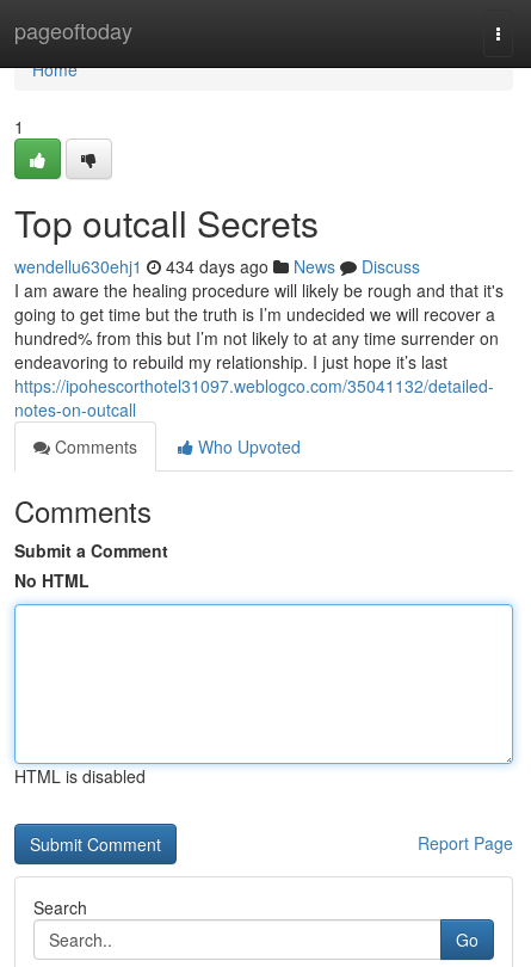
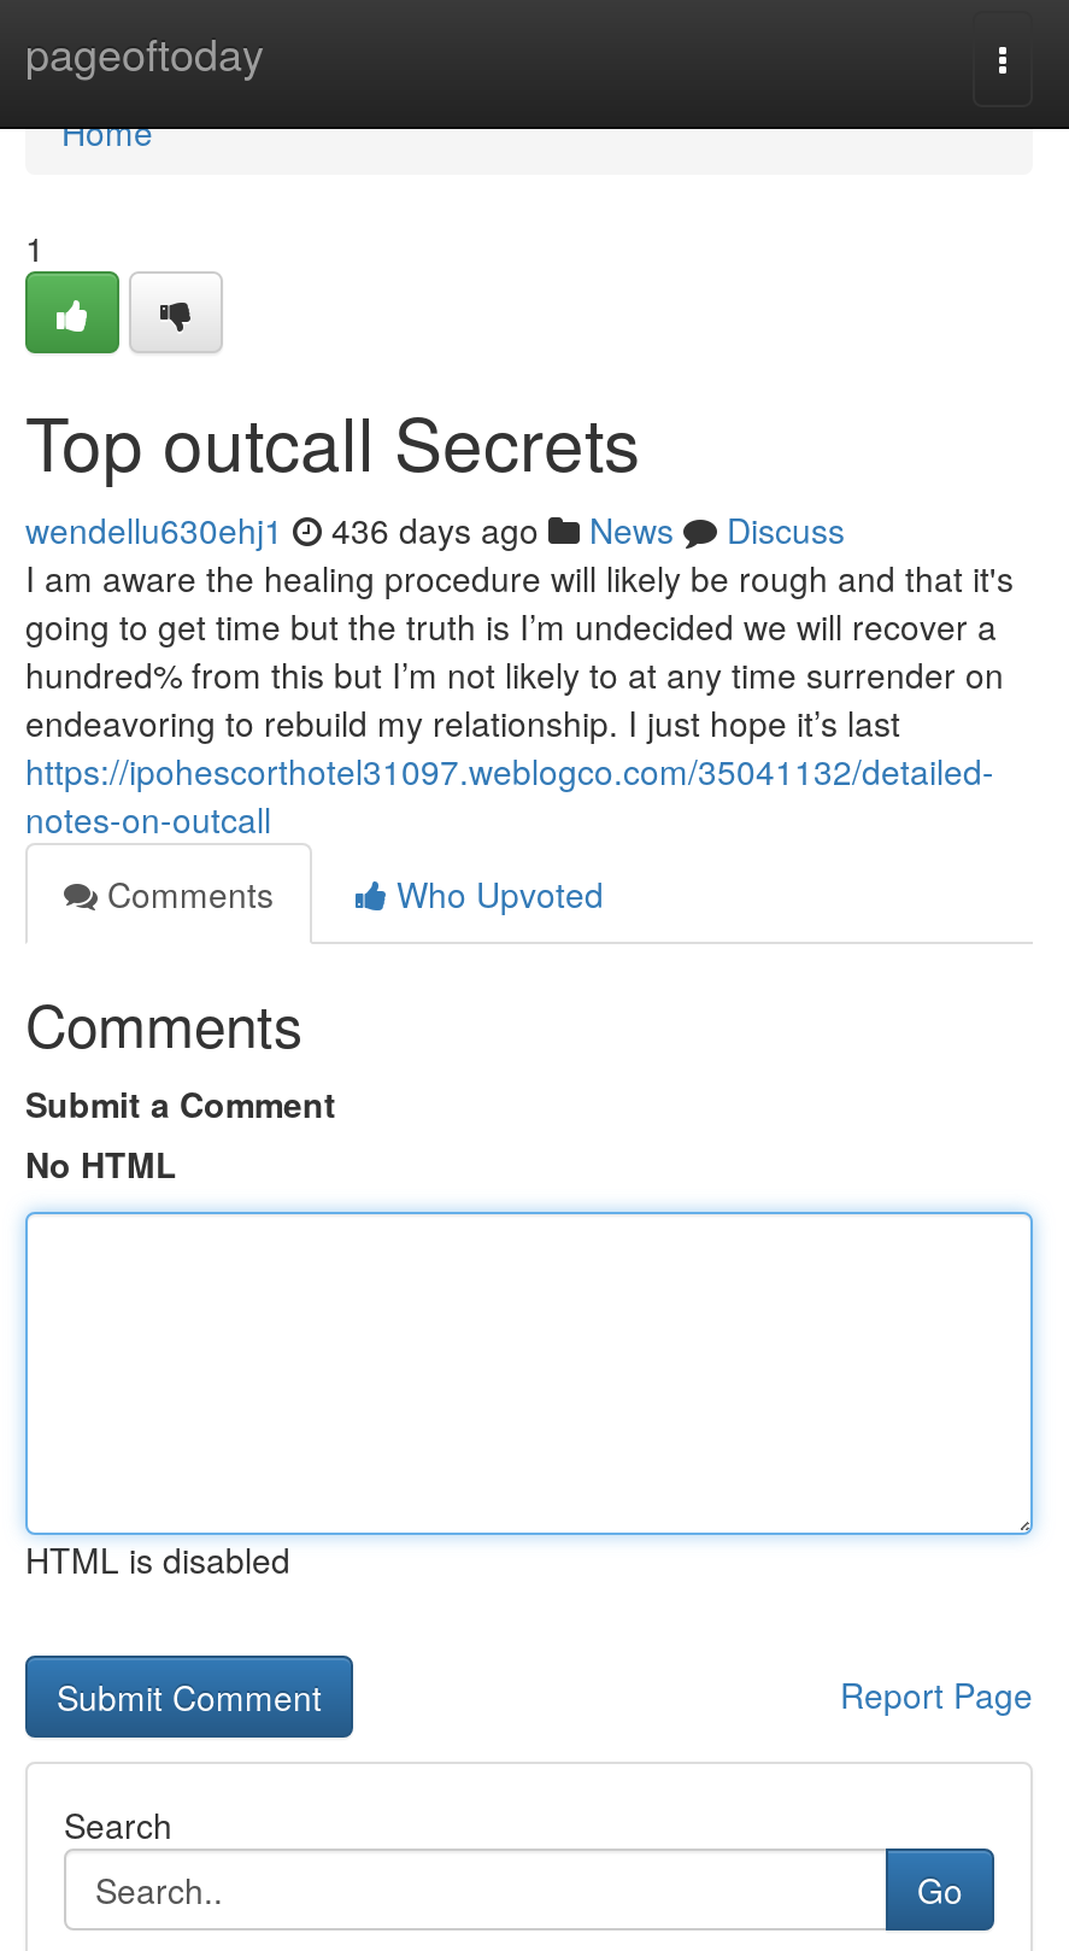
- wendellu630ehj1 434 days ago News Discuss
+ wendellu630ehj1 436 days ago News Discuss
